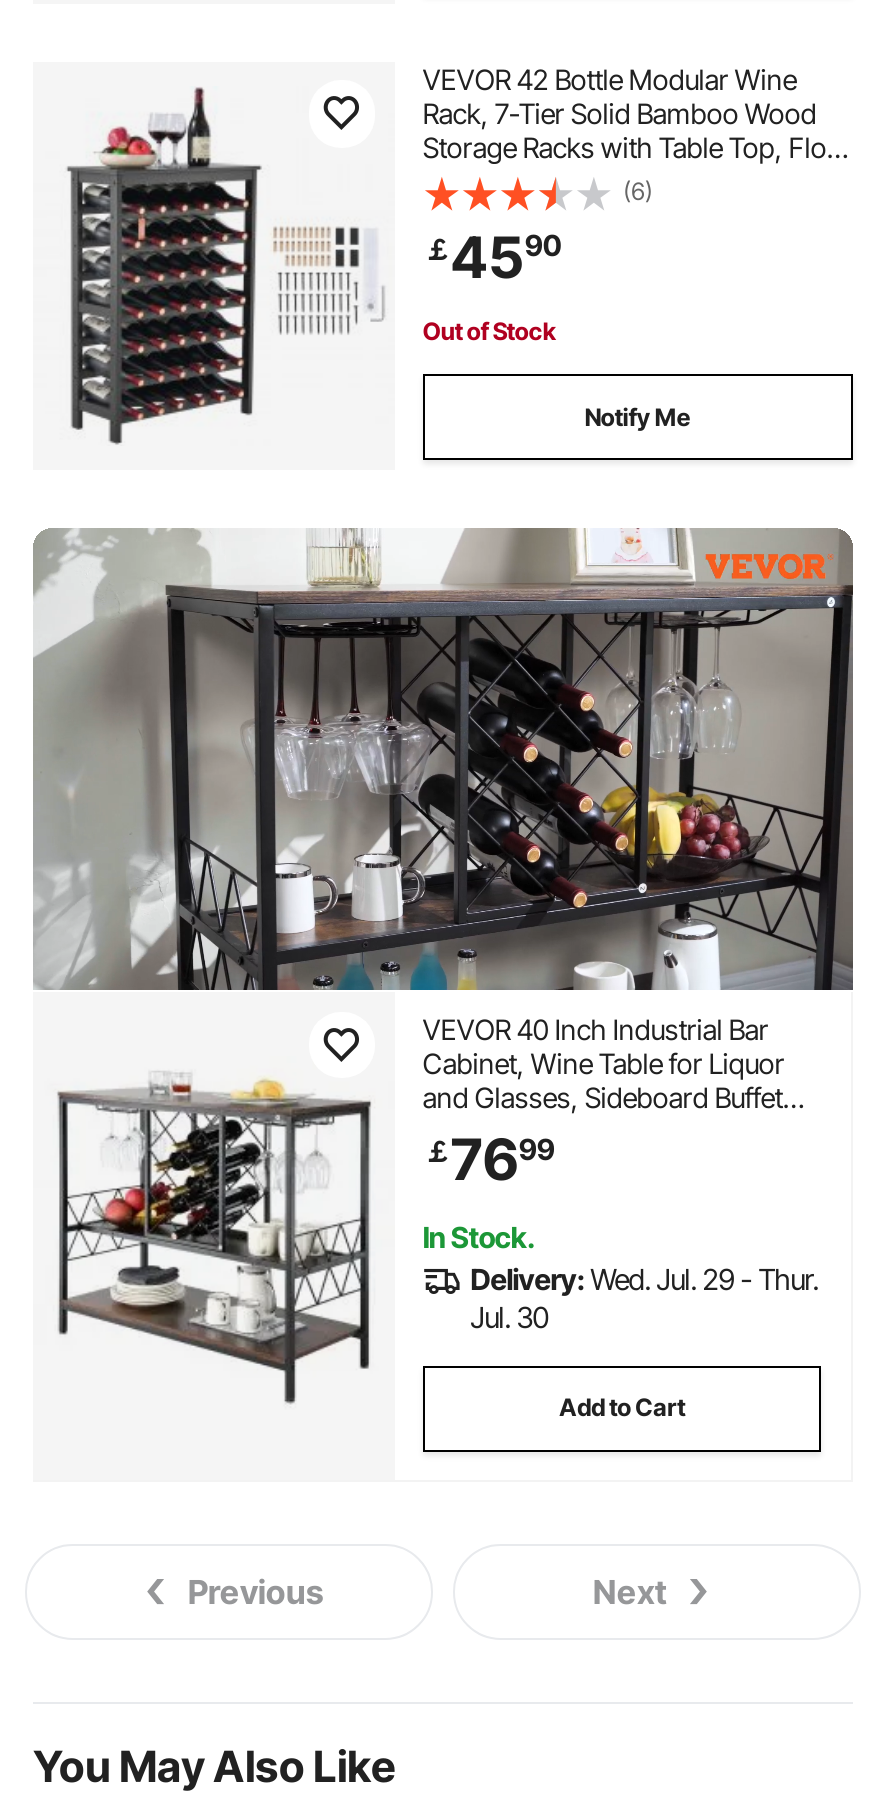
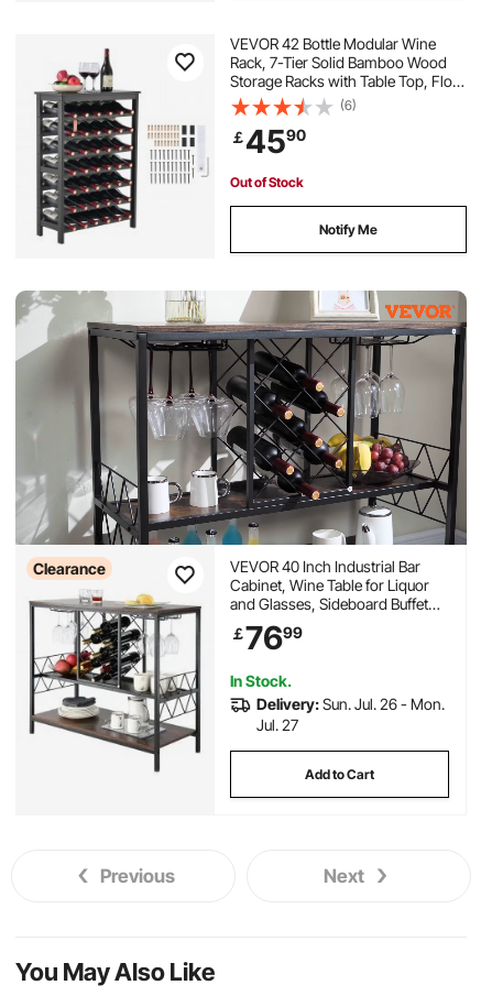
+ Clearance

- Delivery: Wed. Jul. 29 - Thur.
+ Delivery: Sun. Jul. 26 - Mon.

- Jul. 30
+ Jul. 27
